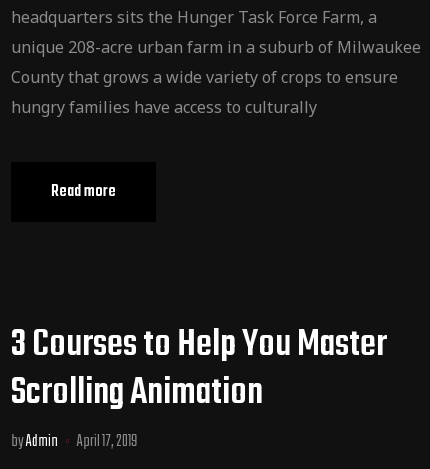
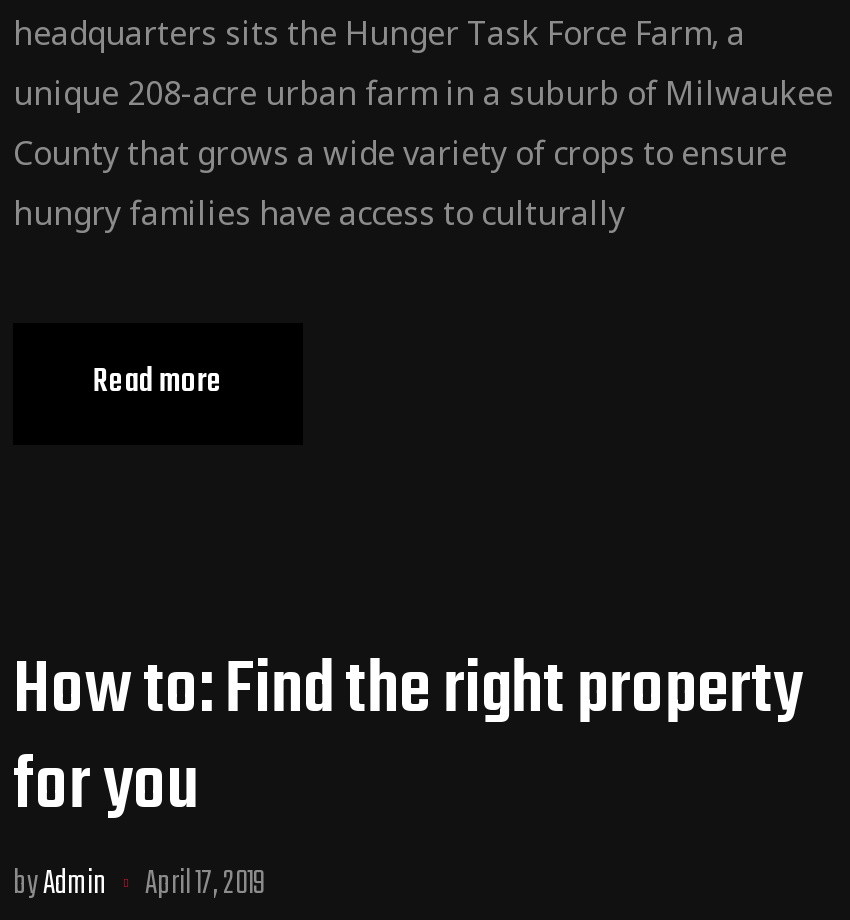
- 3 Courses to Help You Master
- Scrolling Animation
+ How to: Find the right property
+ for you
